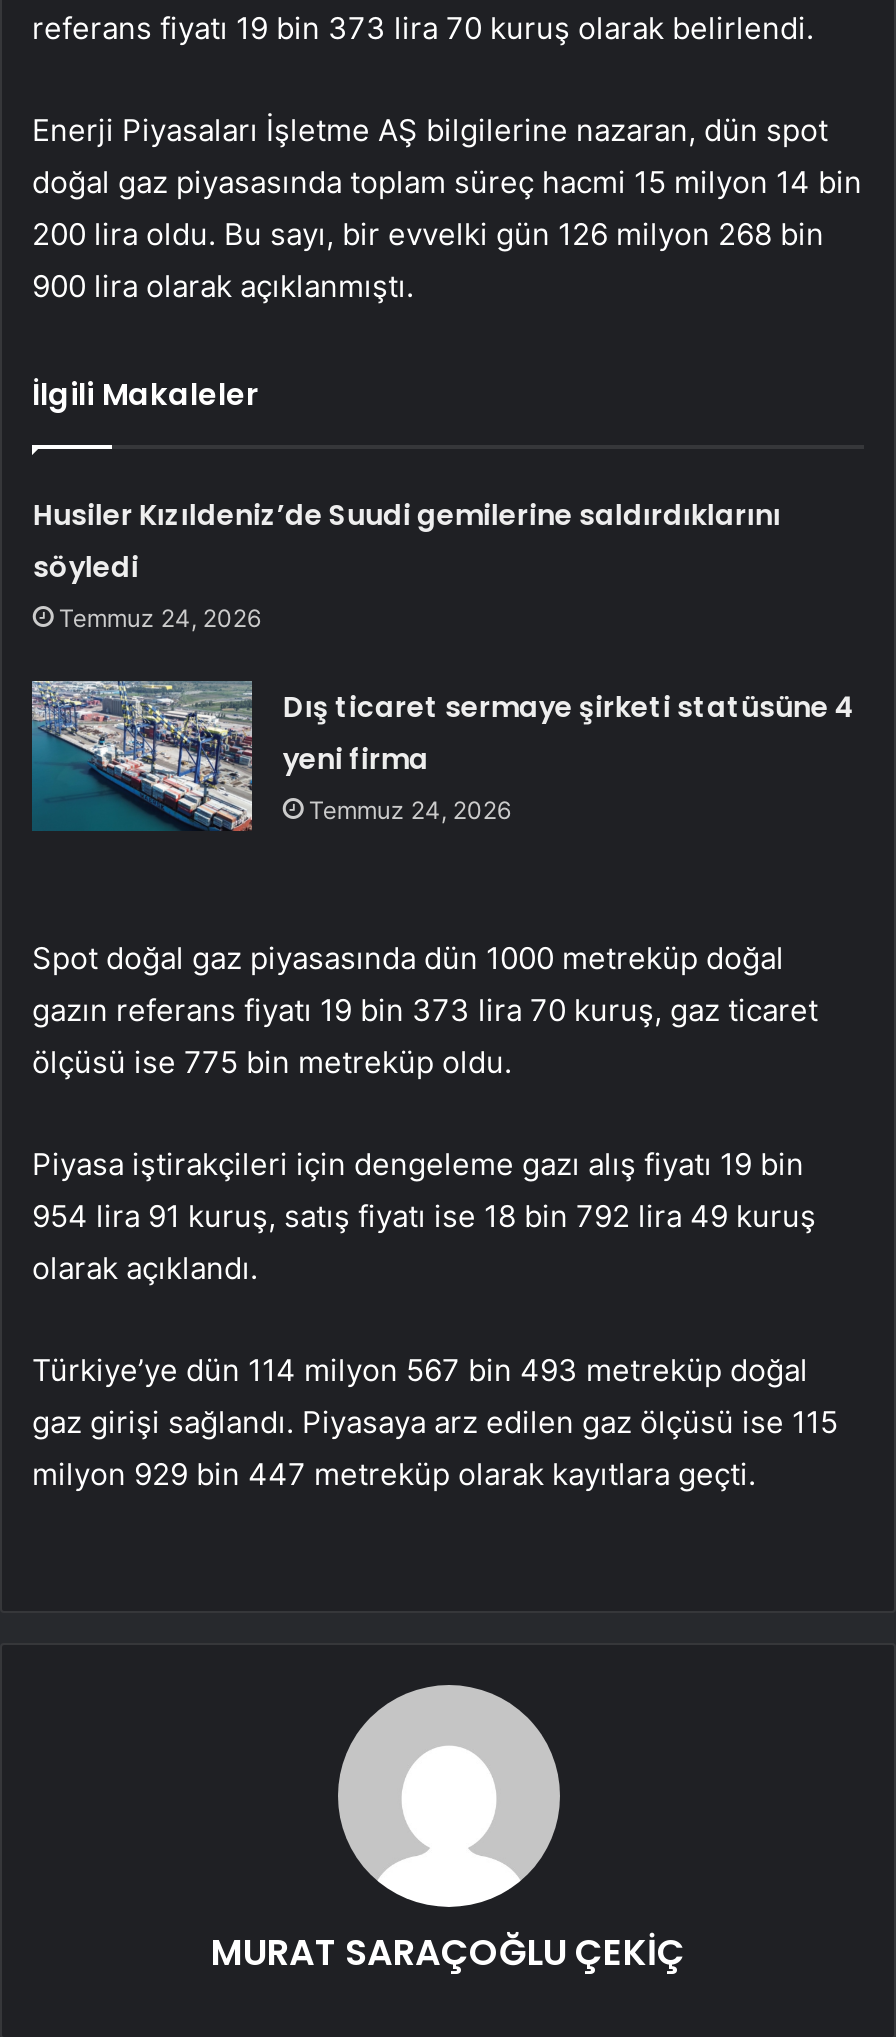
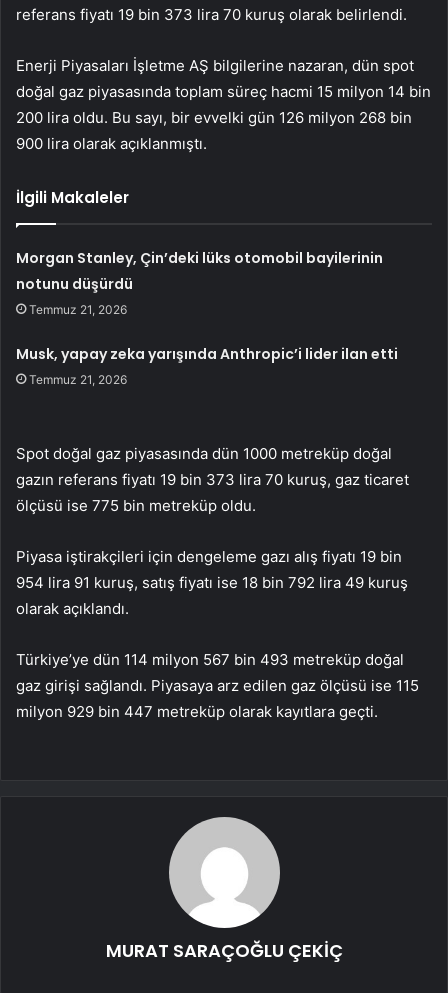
- Husiler Kızıldeniz’de Suudi gemilerine saldırdıklarını
- söyledi
- Temmuz 24, 2026
+ Morgan Stanley, Çin’deki lüks otomobil bayilerinin
+ notunu düşürdü
+ Temmuz 21, 2026

- Dış ticaret sermaye şirketi statüsüne 4
- yeni firma
- Temmuz 24, 2026
+ Musk, yapay zeka yarışında Anthropic’i lider ilan etti
+ Temmuz 21, 2026
